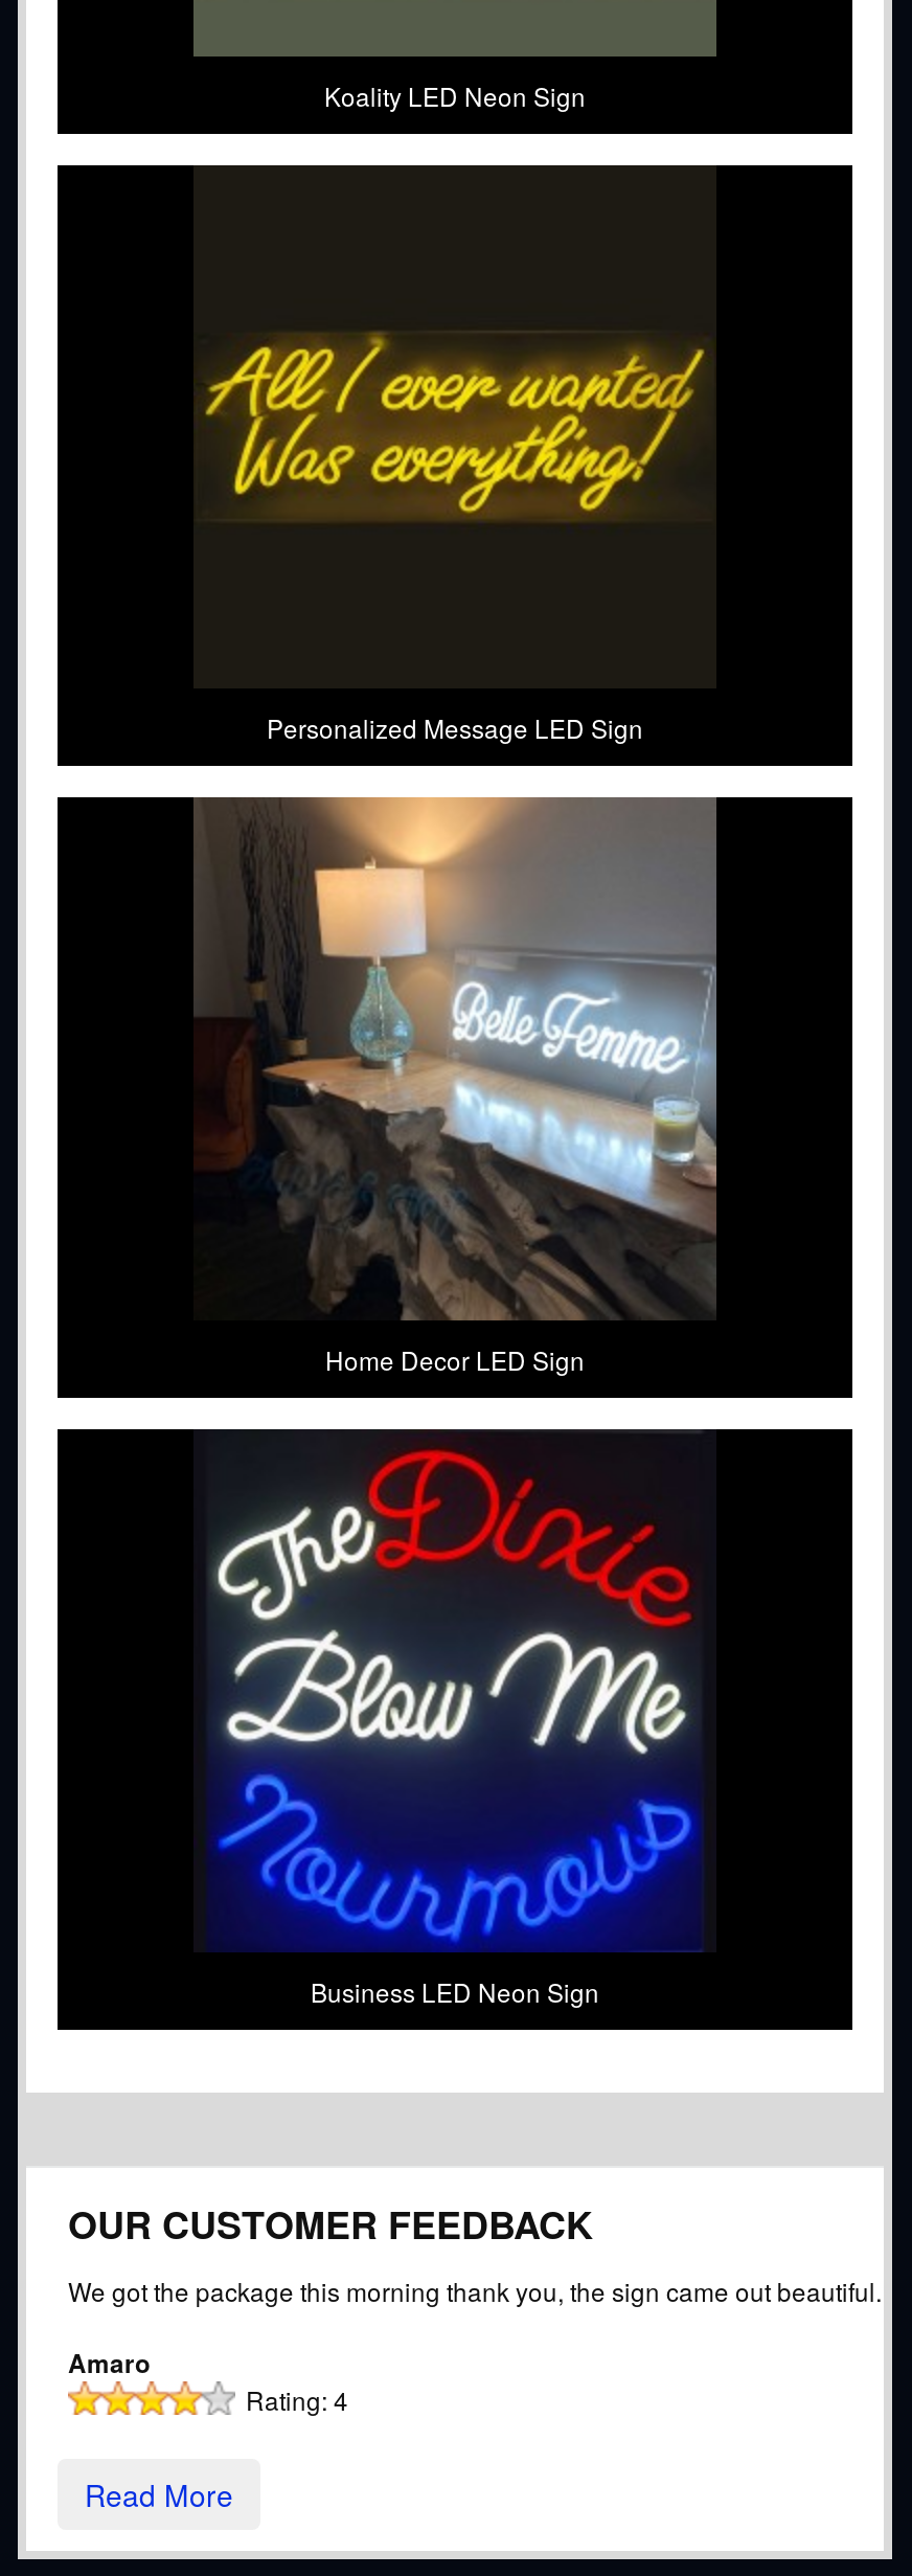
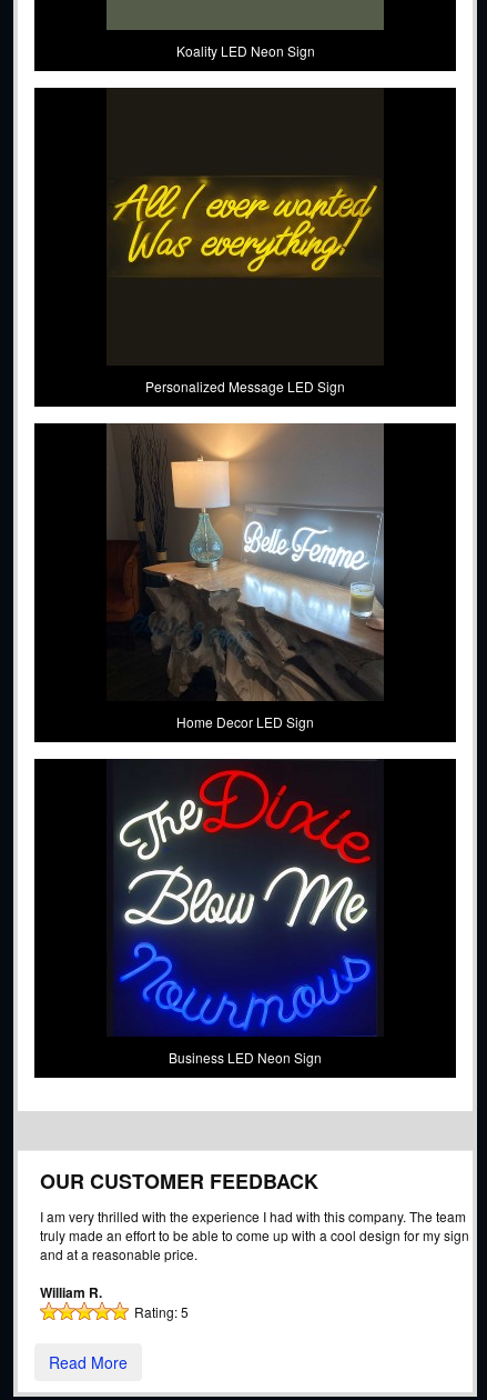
- We got the package this morning thank you, the sign came out beautiful.
+ I am very thrilled with the experience I had with this company. The team
+ truly made an effort to be able to come up with a cool design for my sign
+ and at a reasonable price.

- Amaro
- Rating: 4
+ William R.
+ Rating: 5
